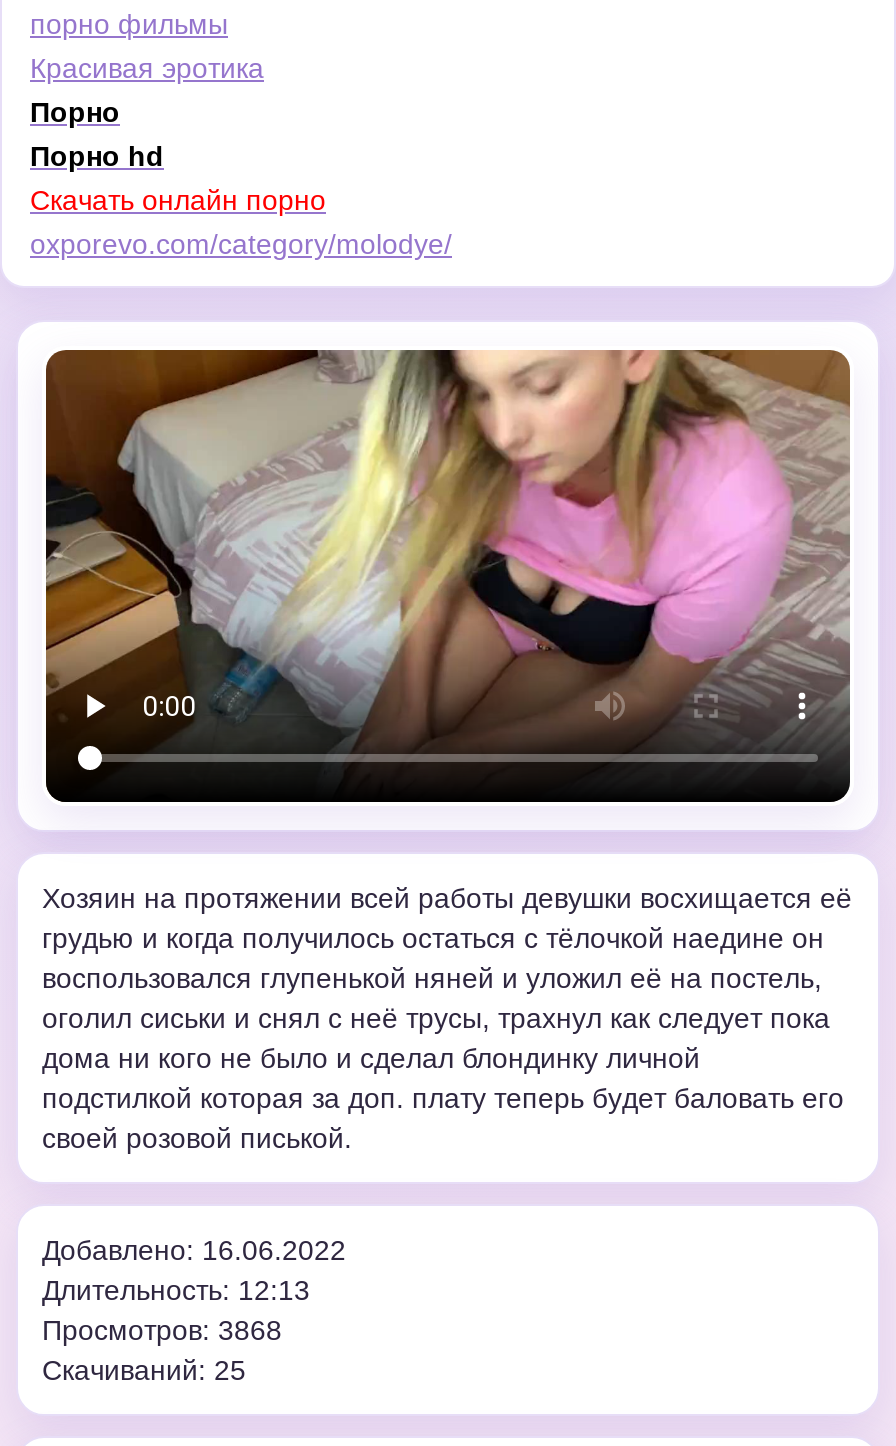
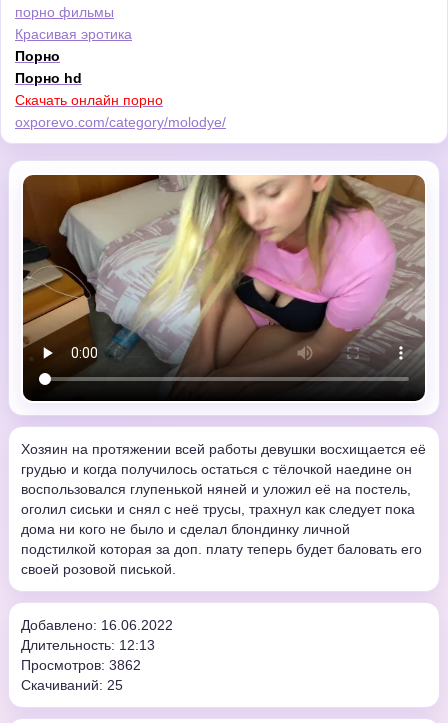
- Просмотров: 3868
+ Просмотров: 3862
